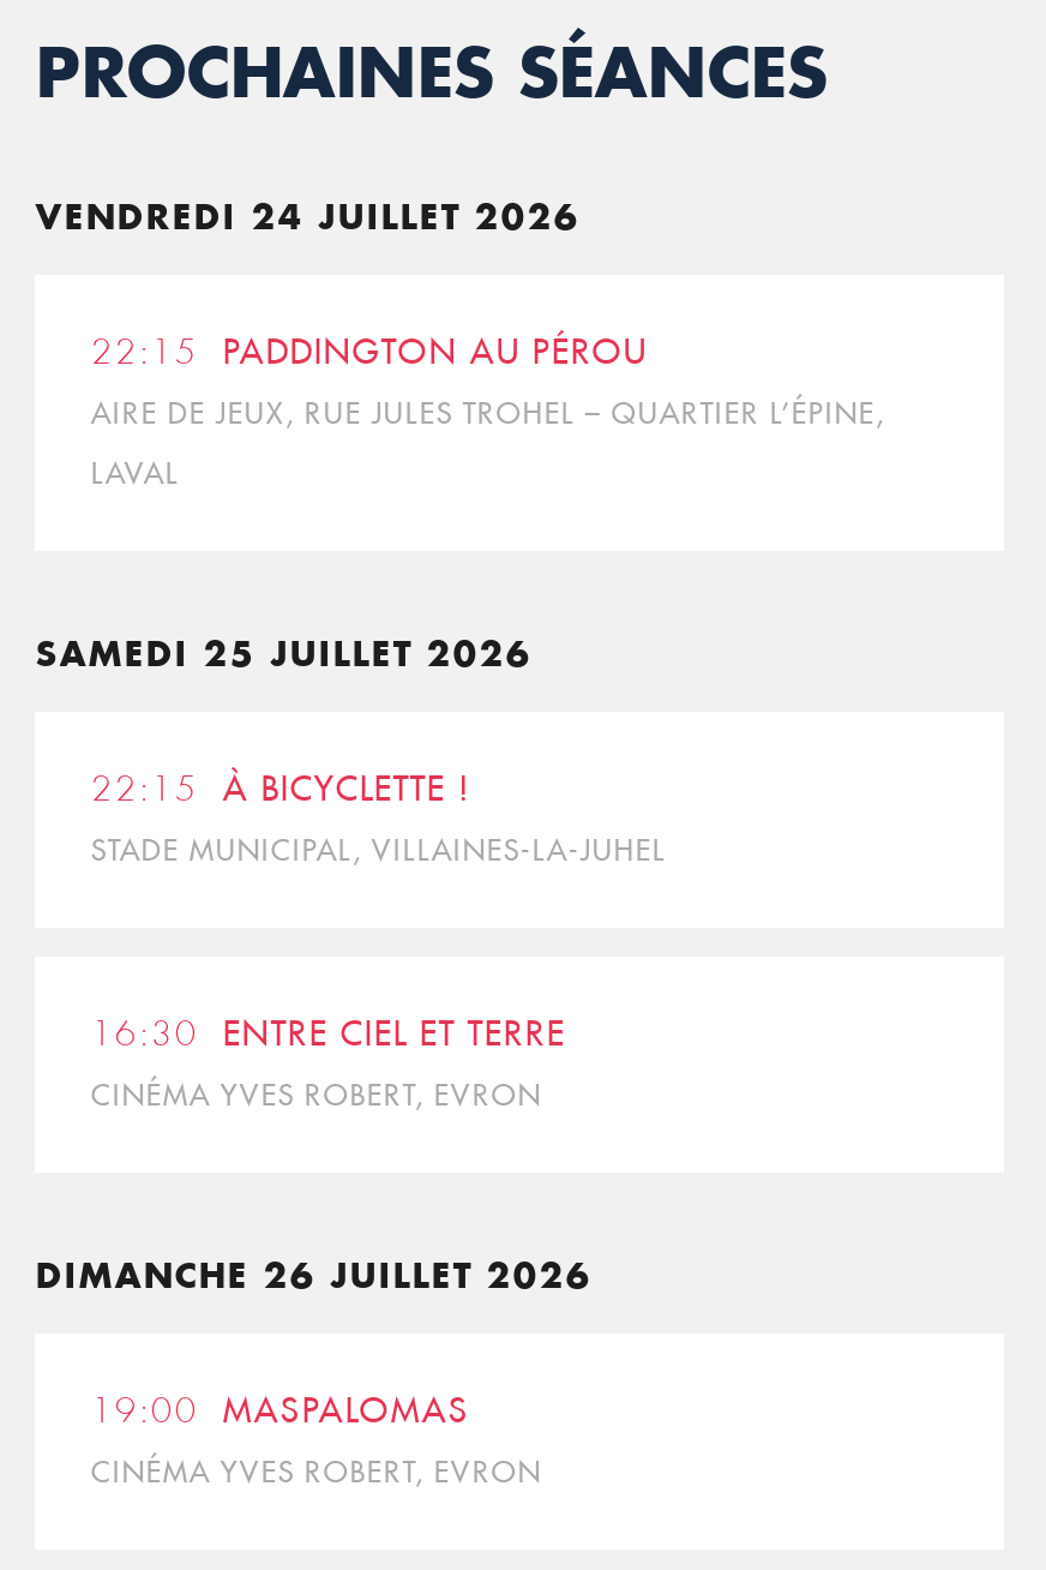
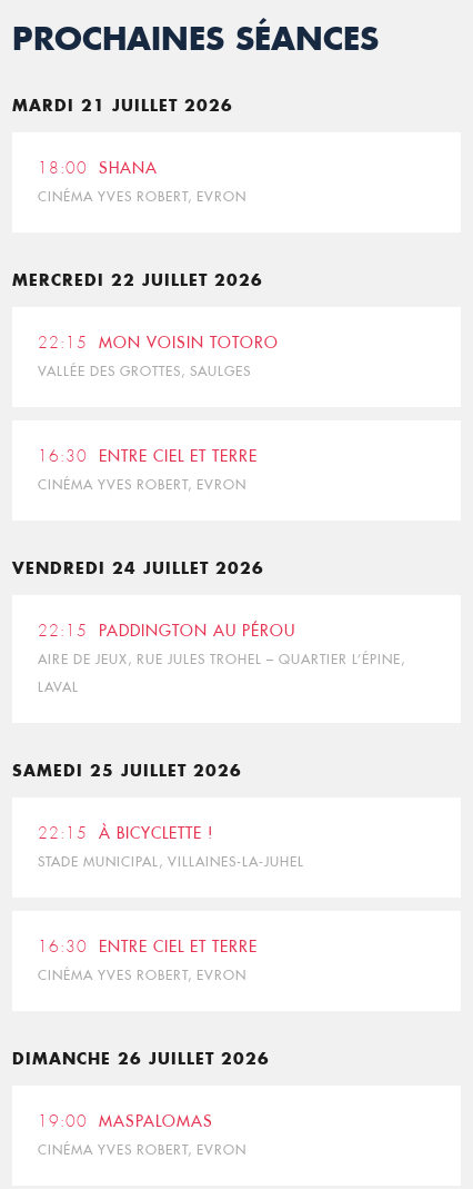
+ MARDI 21 JUILLET 2026
+ 18:00 SHANA
+ CINÉMA YVES ROBERT, EVRON

+ MERCREDI 22 JUILLET 2026
+ 22:15 MON VOISIN TOTORO
+ VALLÉE DES GROTTES, SAULGES

+ 16:30 ENTRE CIEL ET TERRE
+ CINÉMA YVES ROBERT, EVRON
